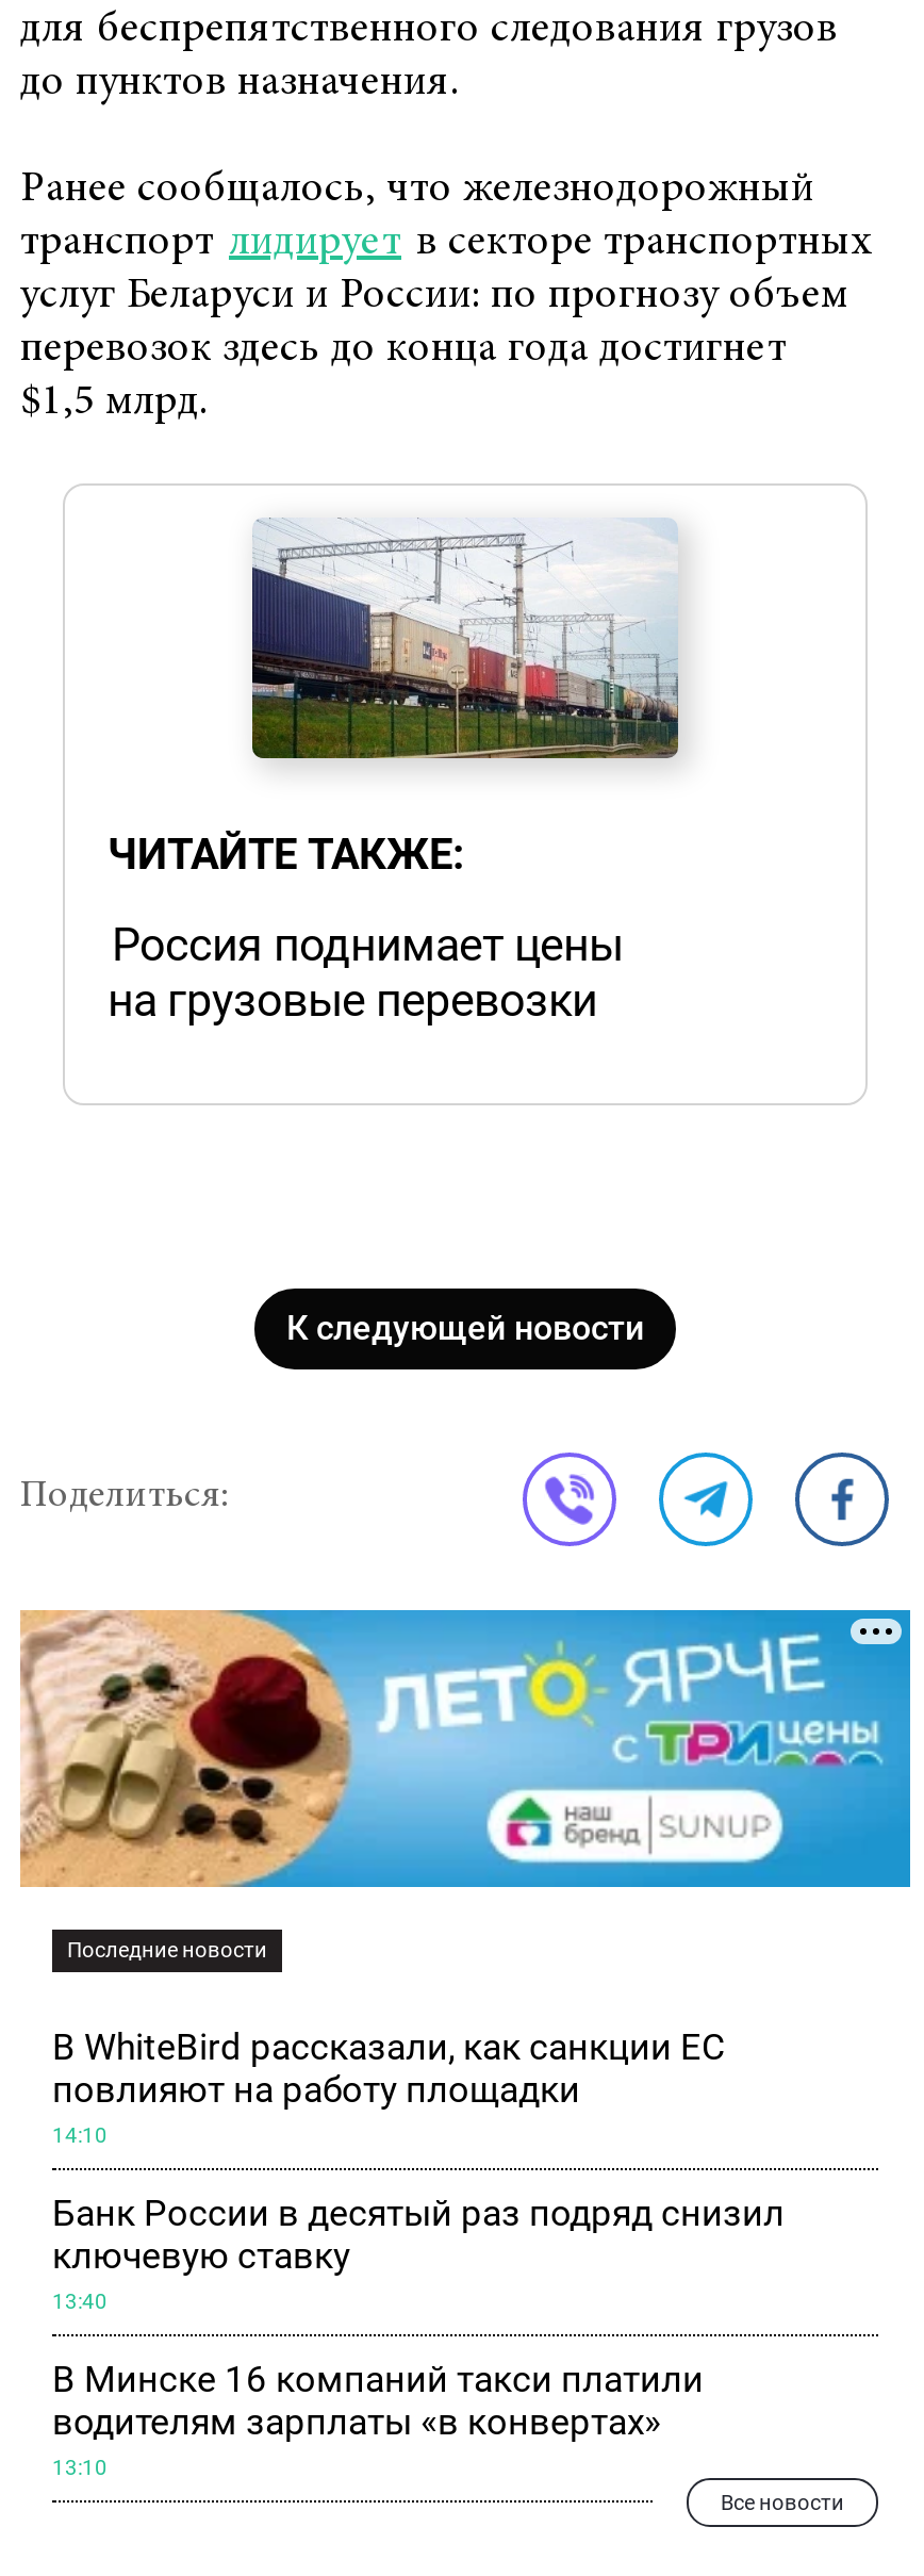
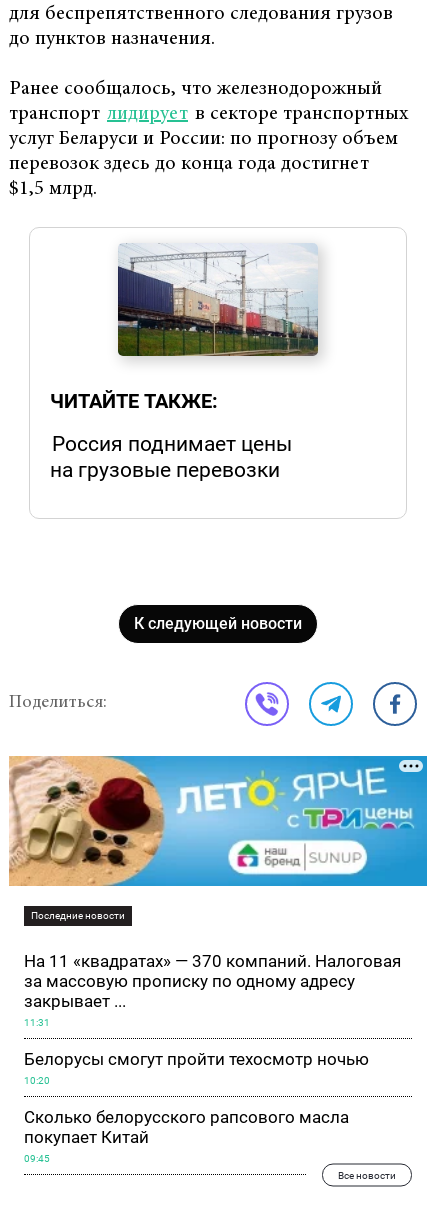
- В WhiteBird рассказали, как санкции ЕС
- повлияют на работу площадки
+ На 11 «квадратах» — 370 компаний. Налоговая
+ за массовую прописку по одному адресу
+ закрывает ...

- 14:10
+ 11:31

- Банк России в десятый раз подряд снизил
- ключевую ставку
+ Белорусы смогут пройти техосмотр ночью

- 13:40
+ 10:20

- В Минске 16 компаний такси платили
- водителям зарплаты «в конвертах»
+ Сколько белорусского рапсового масла
+ покупает Китай

- 13:10
+ 09:45
